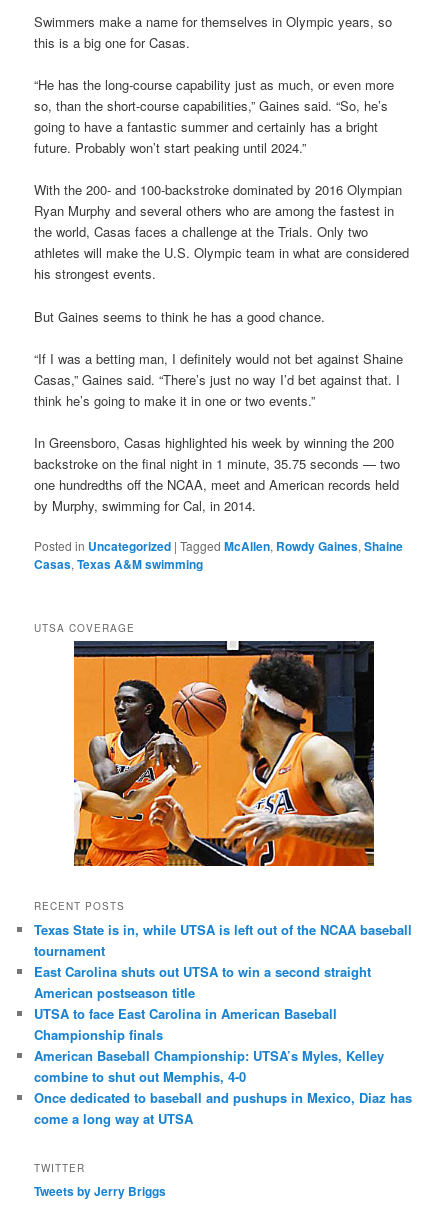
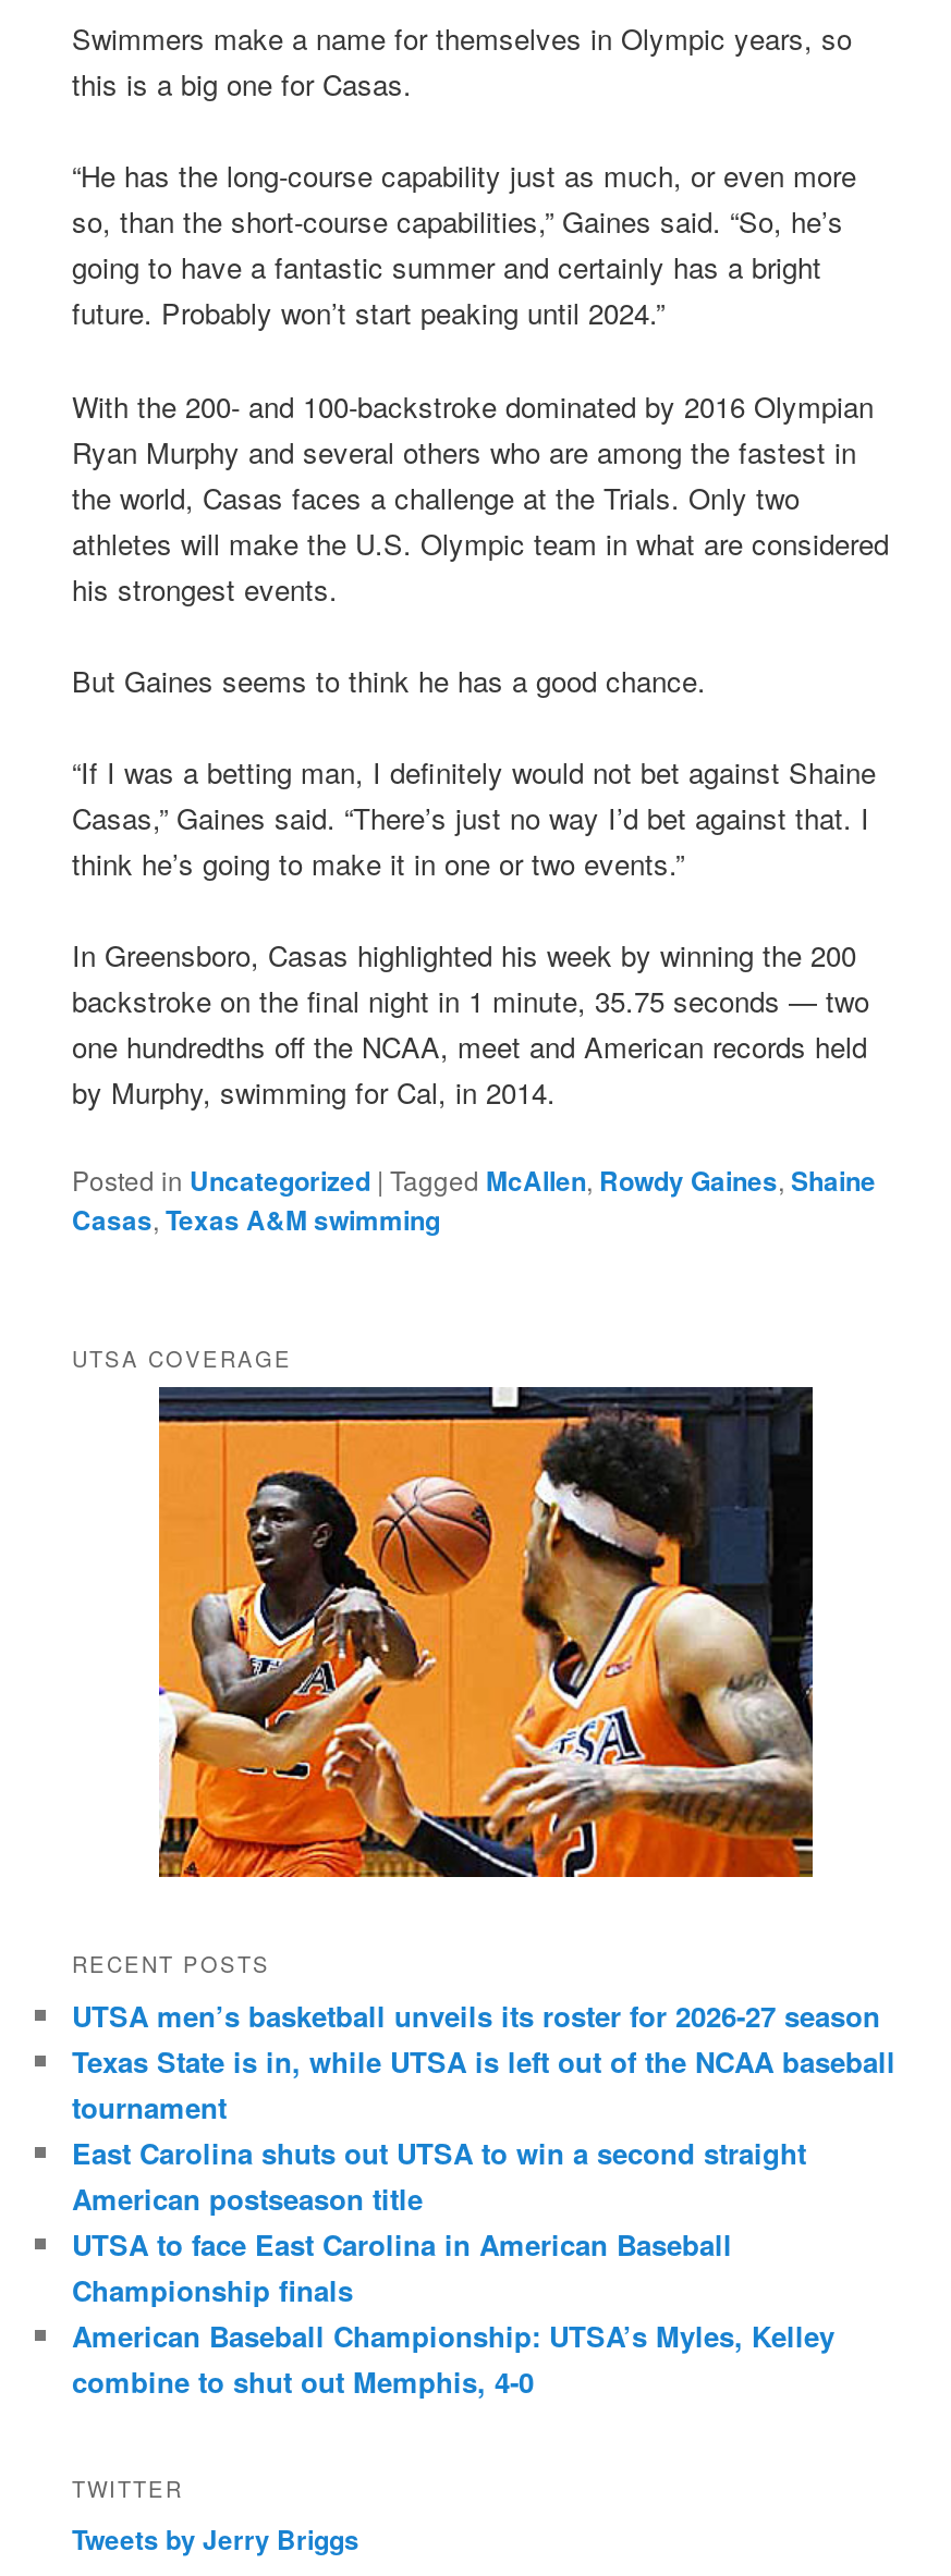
+ UTSA men’s basketball unveils its roster for 2026-27 season

moved down: Texas State is in, while UTSA is left out of the NCAA baseball | tournament | East Carolina shuts out UTSA to win a second straight | American postseason title | UTSA to face East Carolina in American Baseball | Championship finals | American Baseball Championship: UTSA’s Myles, Kelley | combine to shut out Memphis, 4-0

- Once dedicated to baseball and pushups in Mexico, Diaz has
- come a long way at UTSA
